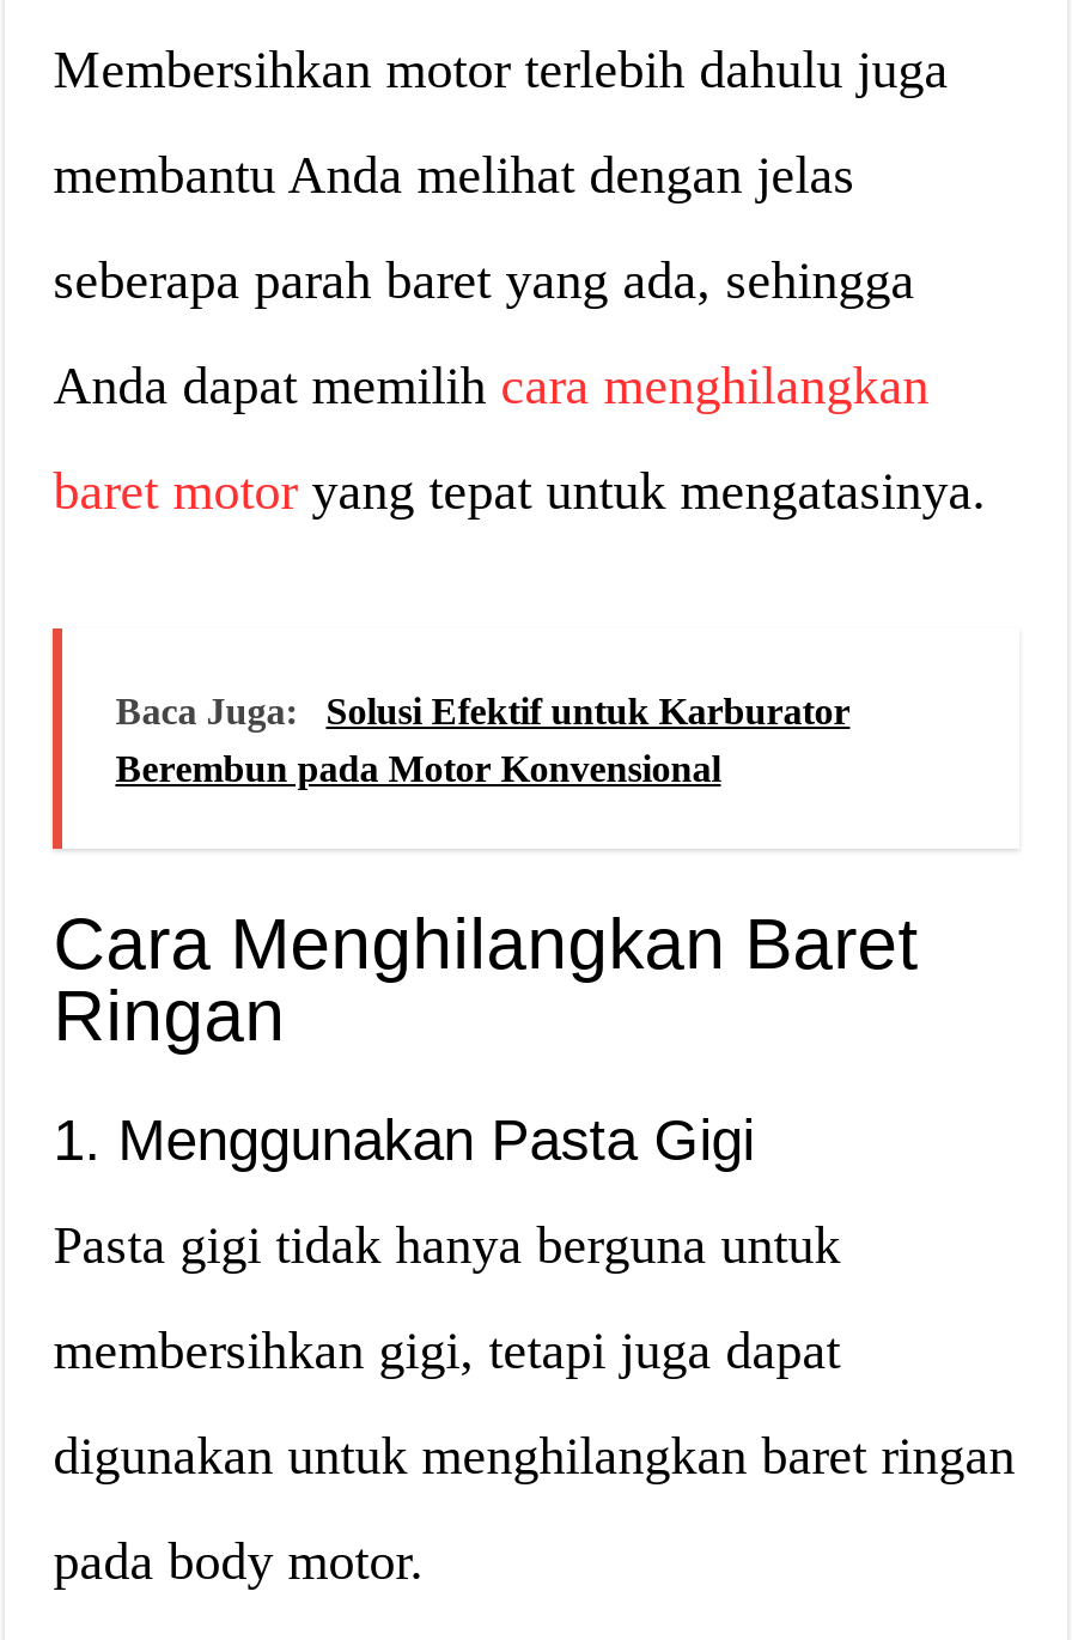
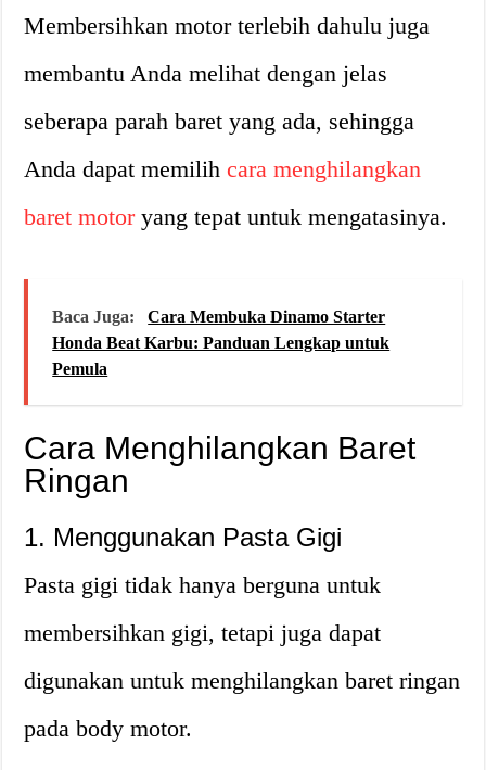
- Solusi Efektif untuk Karburator
- Berembun pada Motor Konvensional
+ Cara Membuka Dinamo Starter
+ Honda Beat Karbu: Panduan Lengkap untuk
+ Pemula
